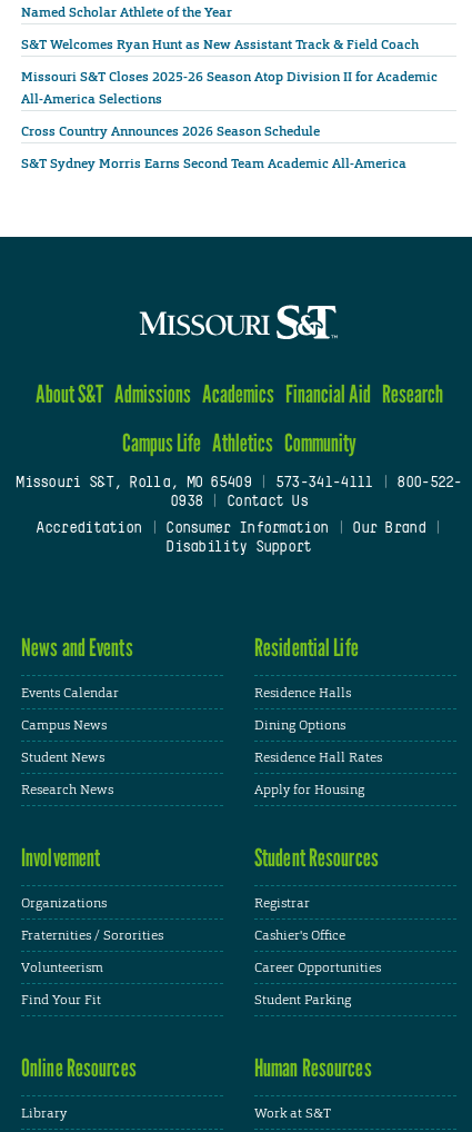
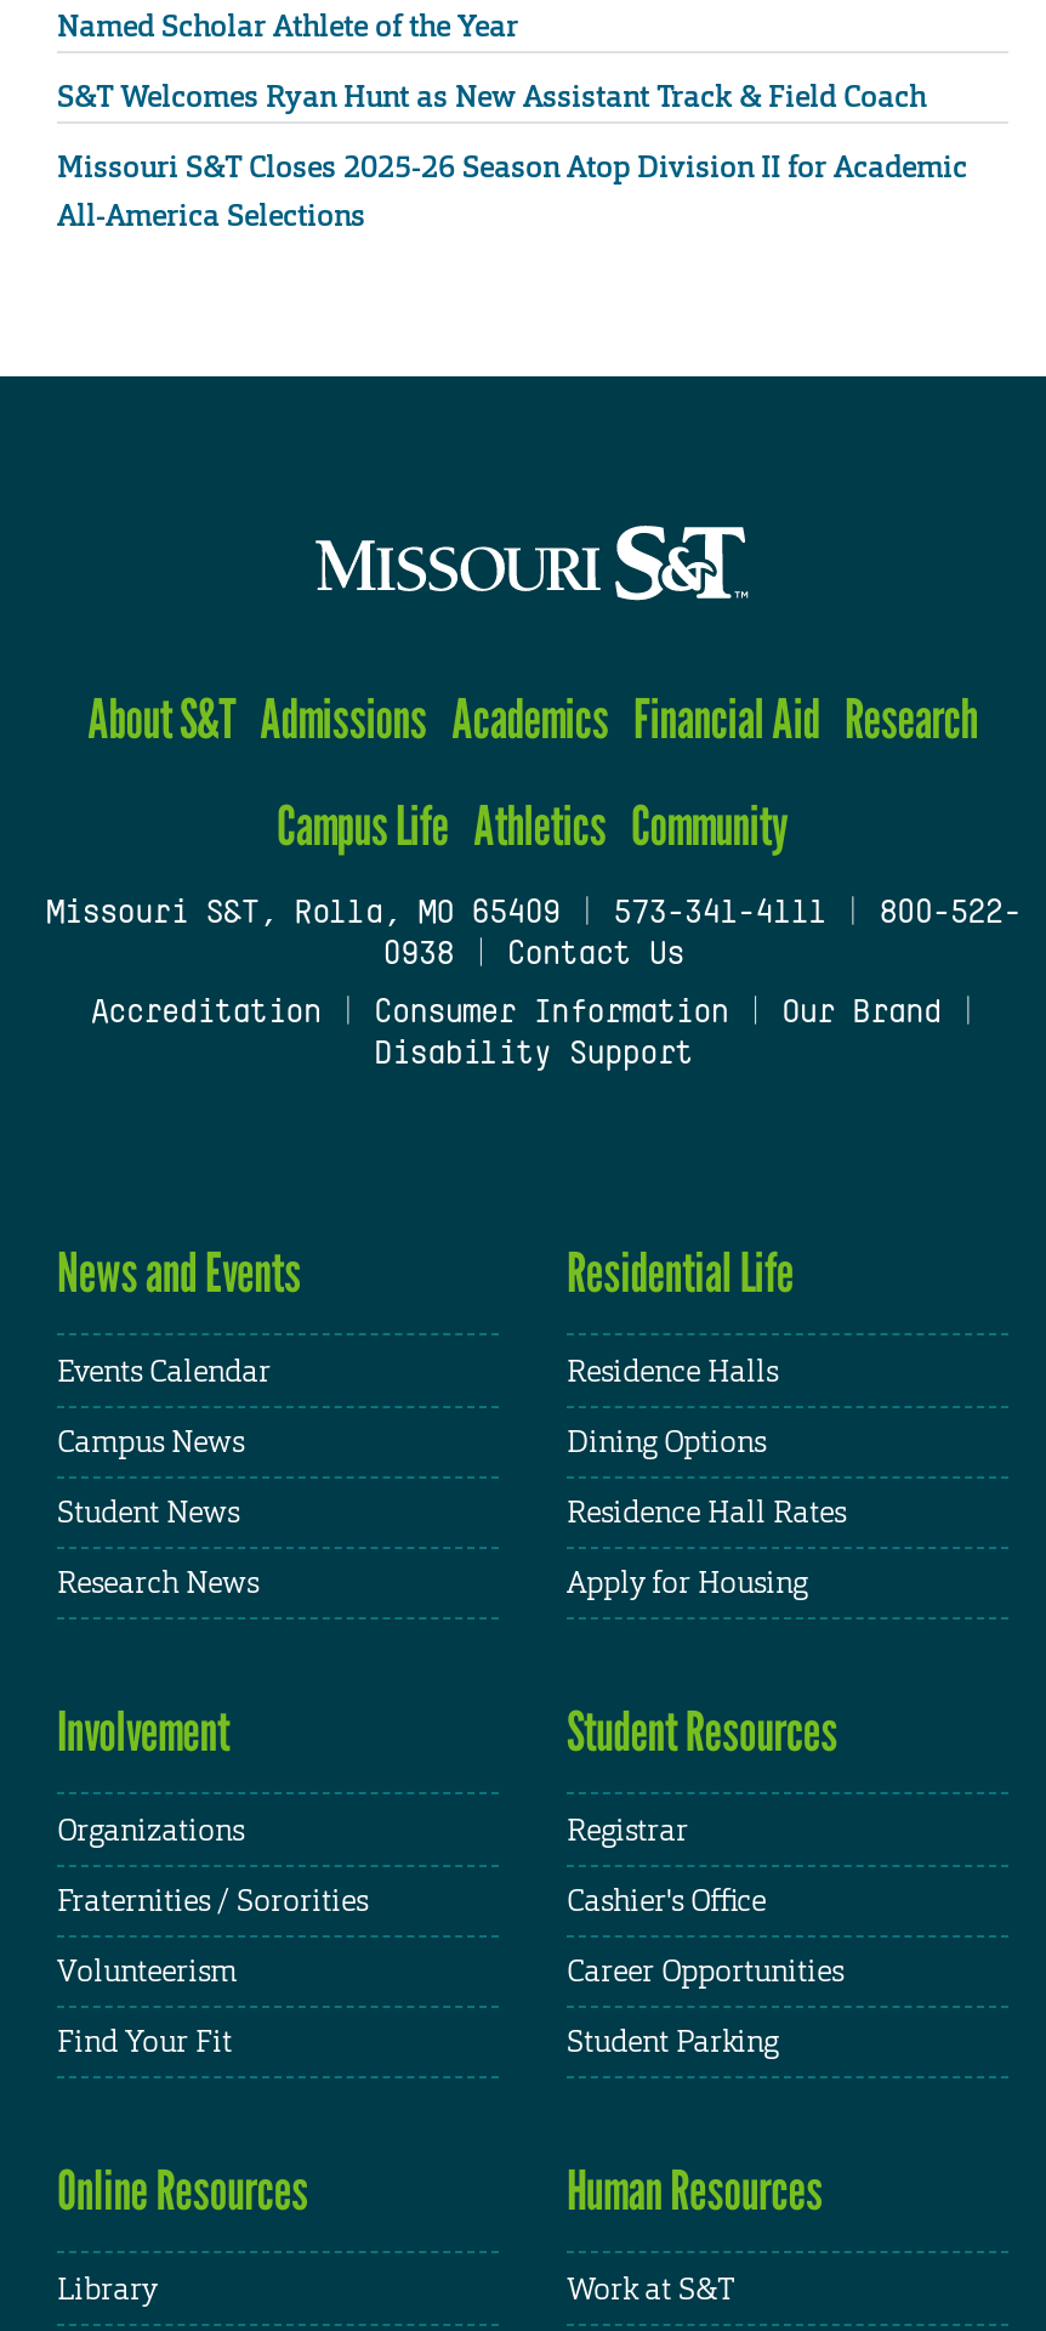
- Cross Country Announces 2026 Season Schedule
- S&T Sydney Morris Earns Second Team Academic All-America
